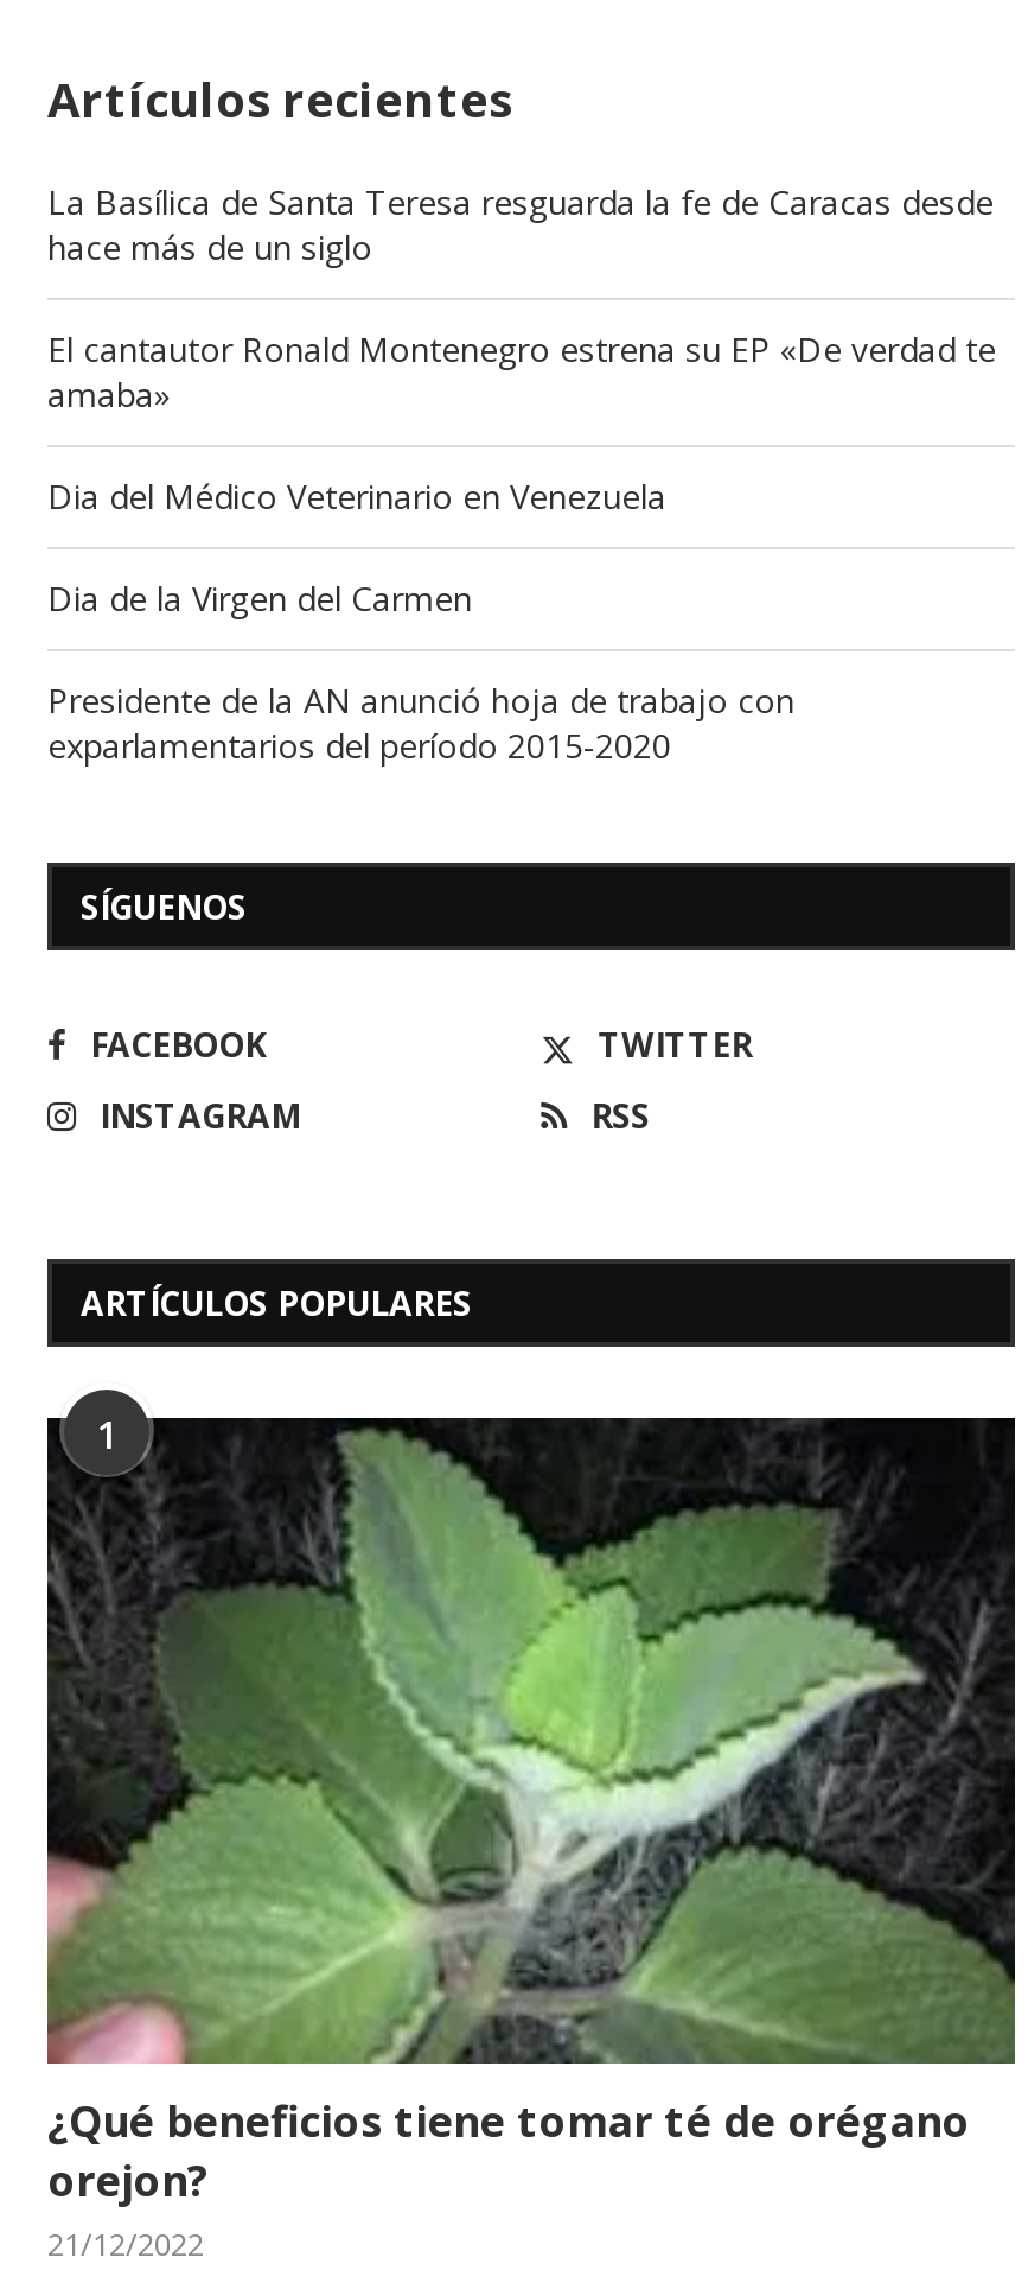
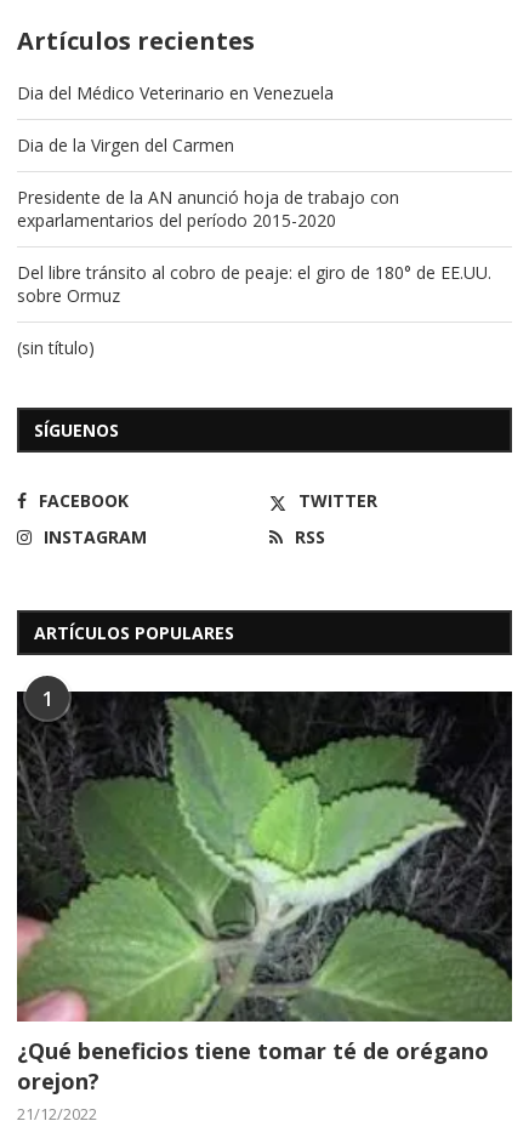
- La Basílica de Santa Teresa resguarda la fe de Caracas desde
- hace más de un siglo
- El cantautor Ronald Montenegro estrena su EP «De verdad te
- amaba»

moved up: Dia del Médico Veterinario en Venezuela | Dia de la Virgen del Carmen | Presidente de la AN anunció hoja de trabajo con | exparlamentarios del período 2015-2020

+ Del libre tránsito al cobro de peaje: el giro de 180° de EE.UU.
+ sobre Ormuz
+ (sin título)
